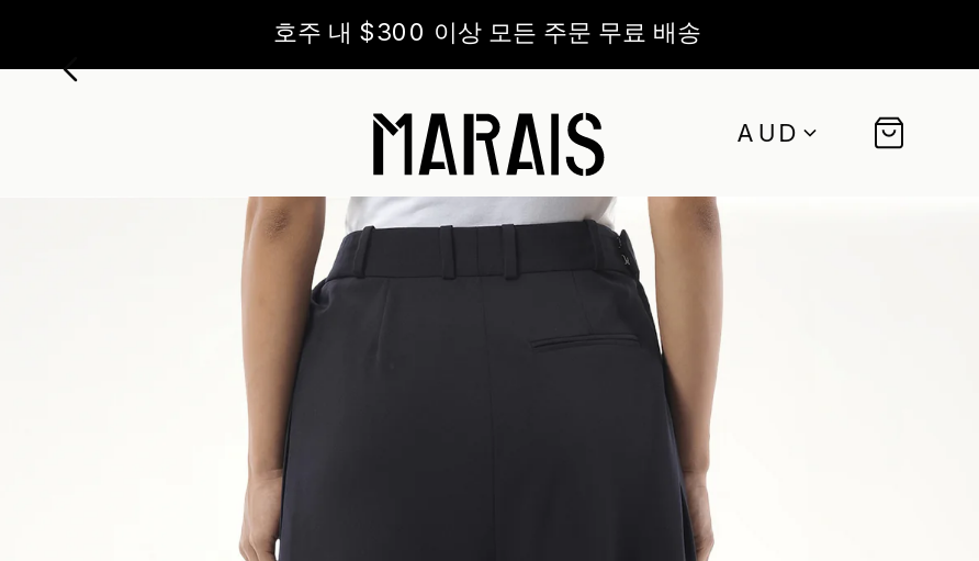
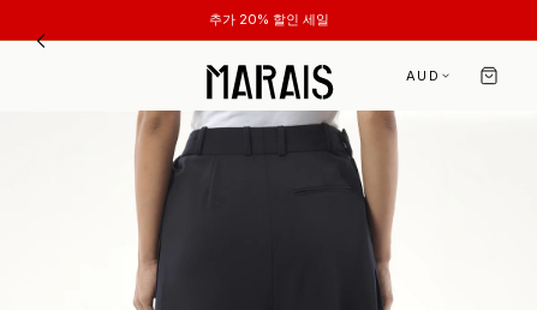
- 호주 내 $300 이상 모든 주문 무료 배송
+ 추가 20% 할인 세일
